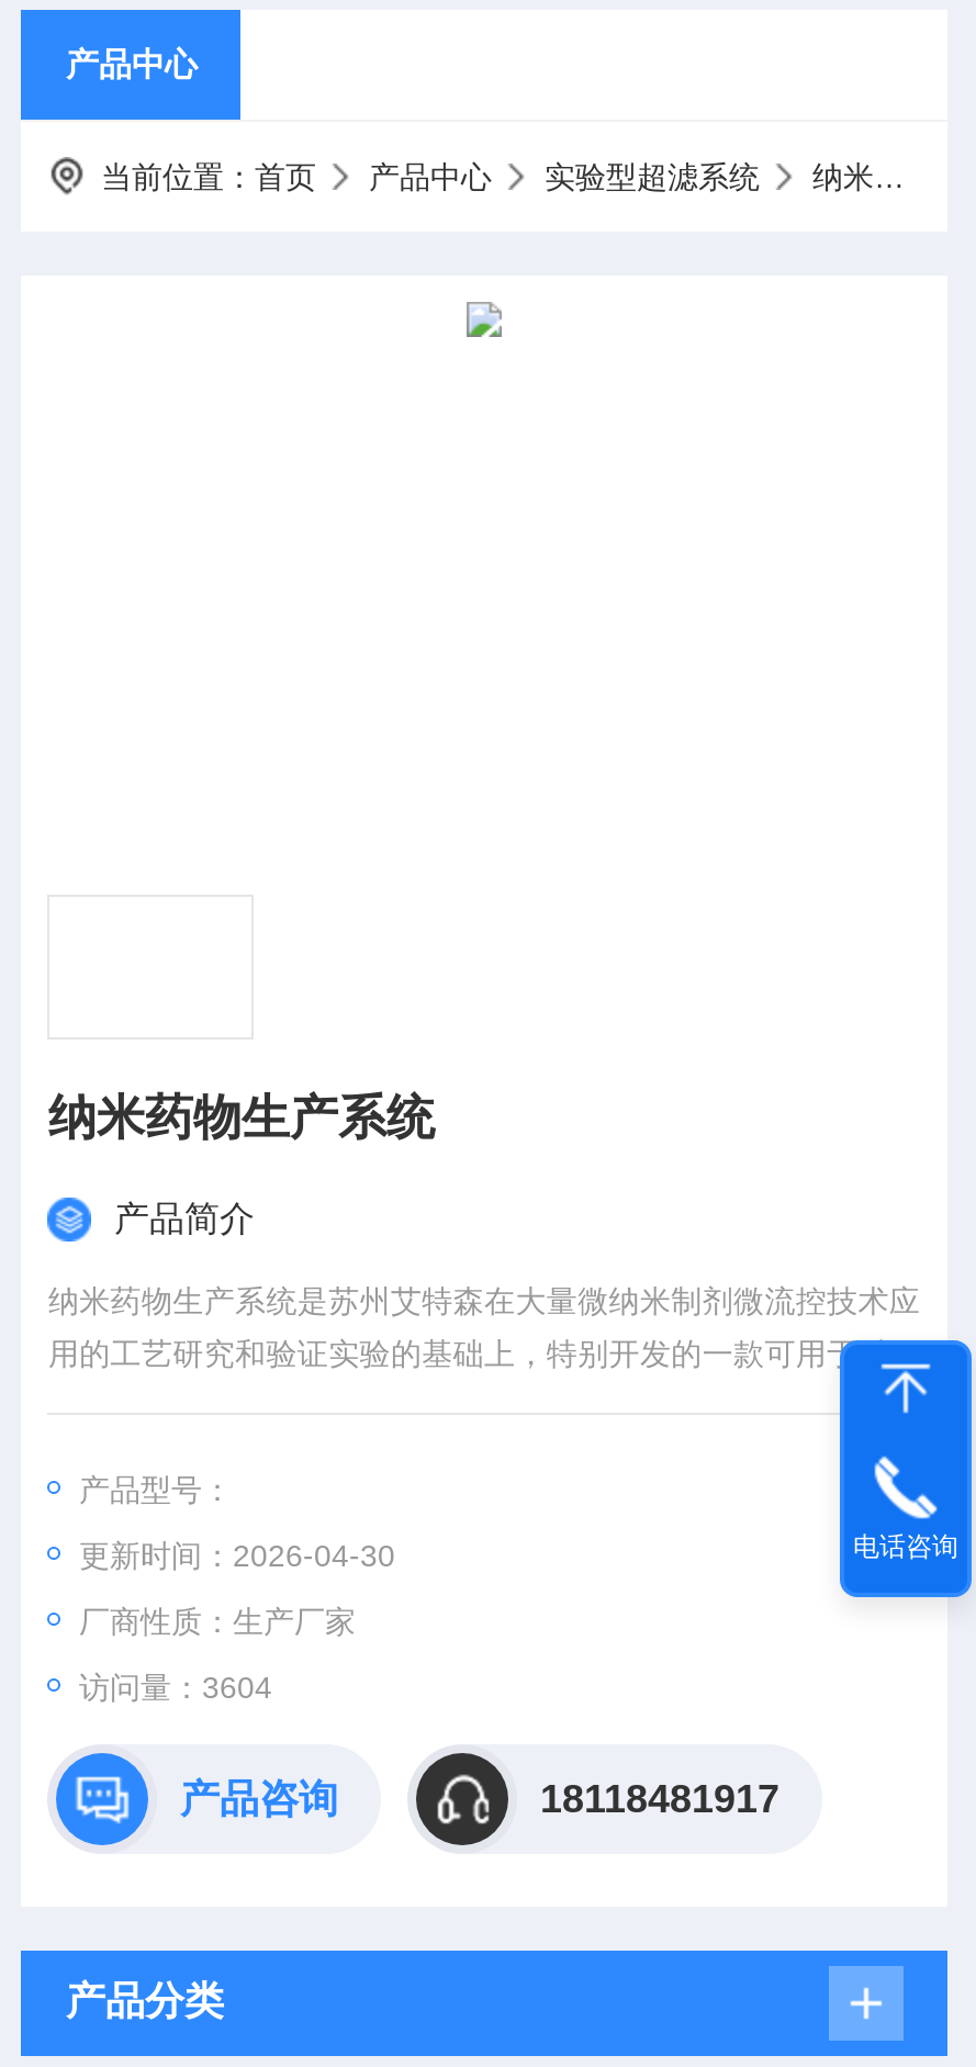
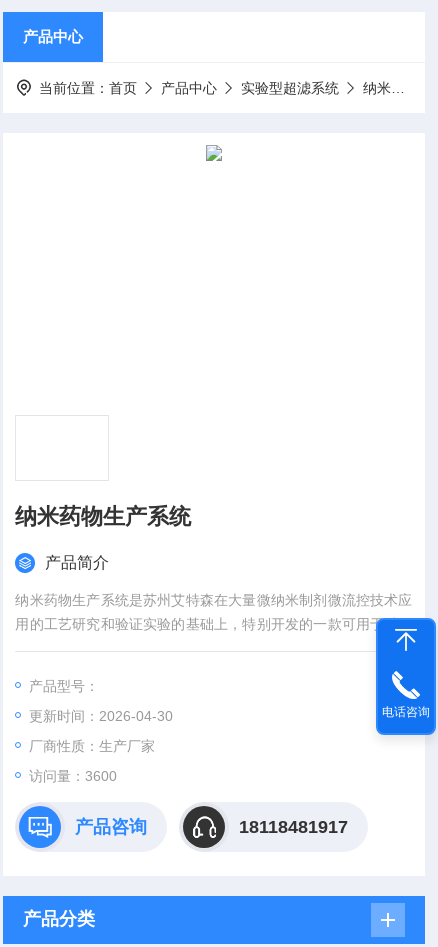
- 访问量：3604
+ 访问量：3600
